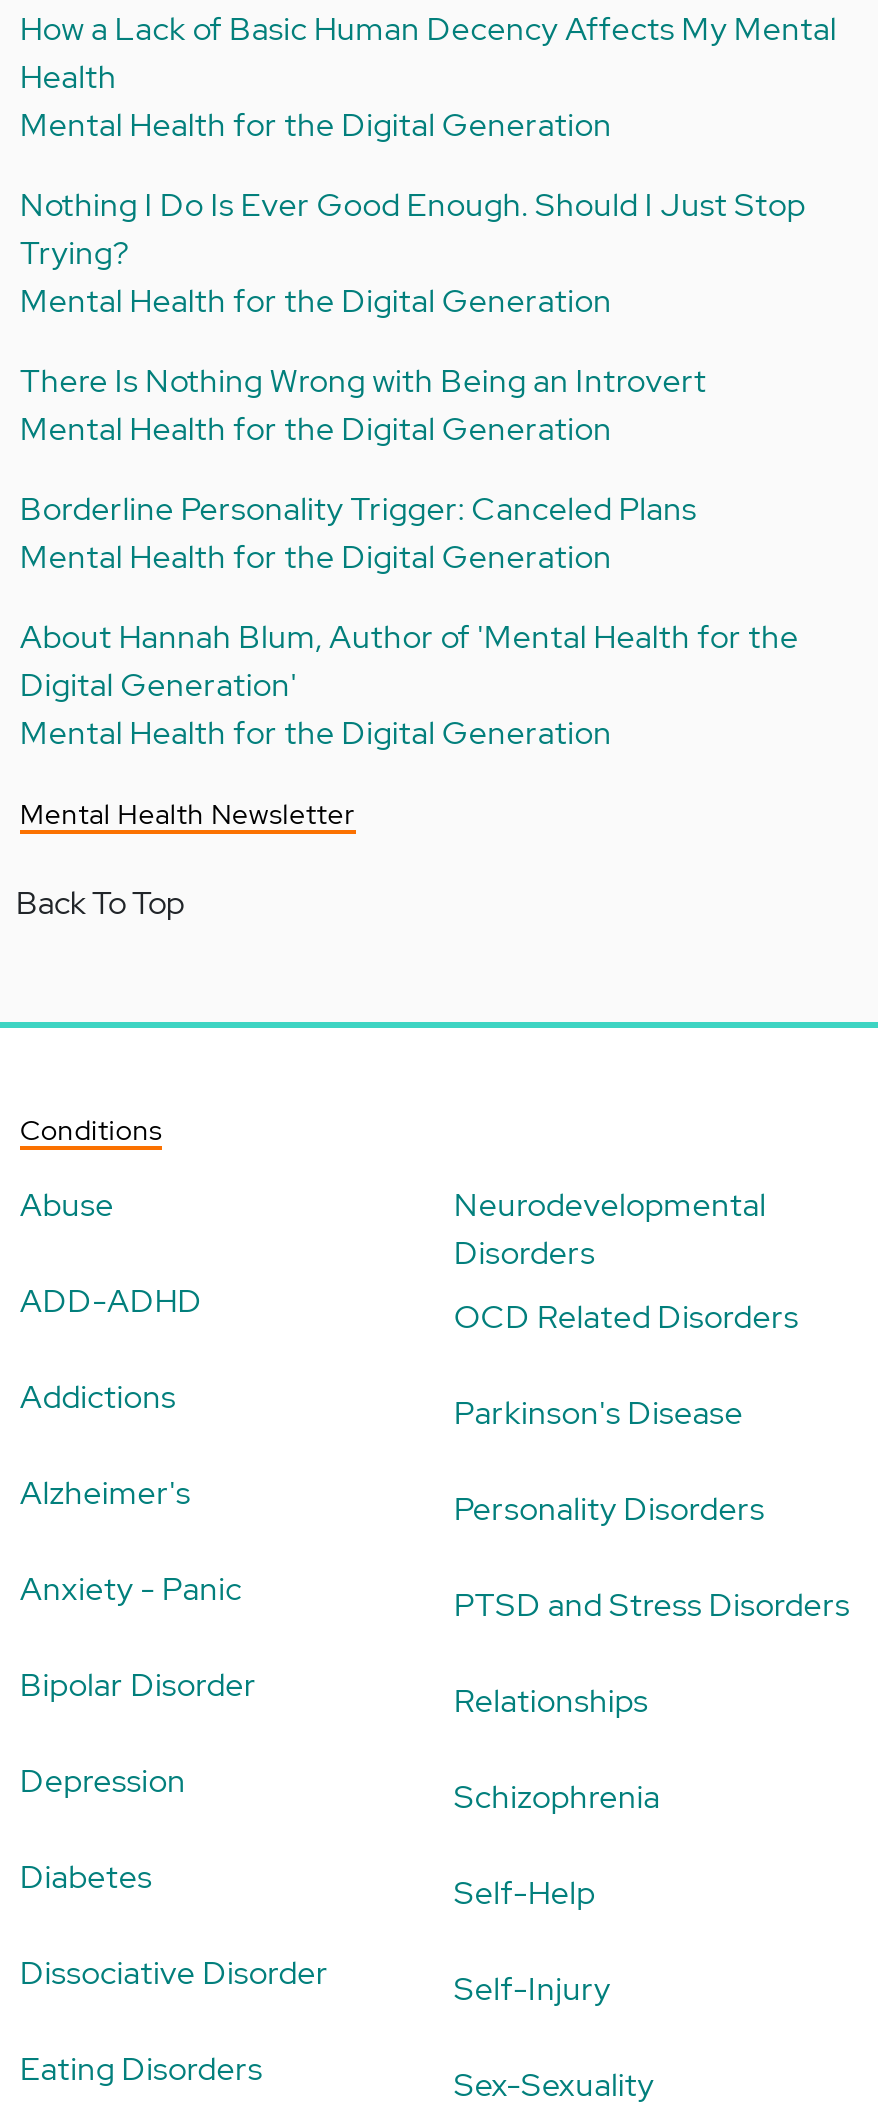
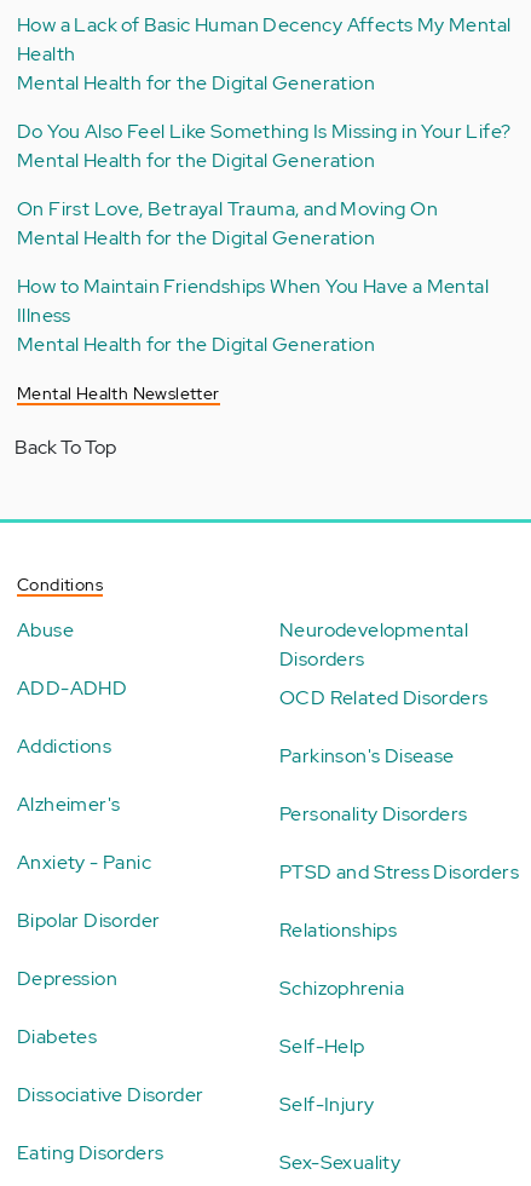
- Nothing I Do Is Ever Good Enough. Should I Just Stop
- Trying?
+ Do You Also Feel Like Something Is Missing in Your Life?

- There Is Nothing Wrong with Being an Introvert
+ On First Love, Betrayal Trauma, and Moving On

- Borderline Personality Trigger: Canceled Plans
- Mental Health for the Digital Generation
- About Hannah Blum, Author of 'Mental Health for the
- Digital Generation'
+ How to Maintain Friendships When You Have a Mental
+ Illness
